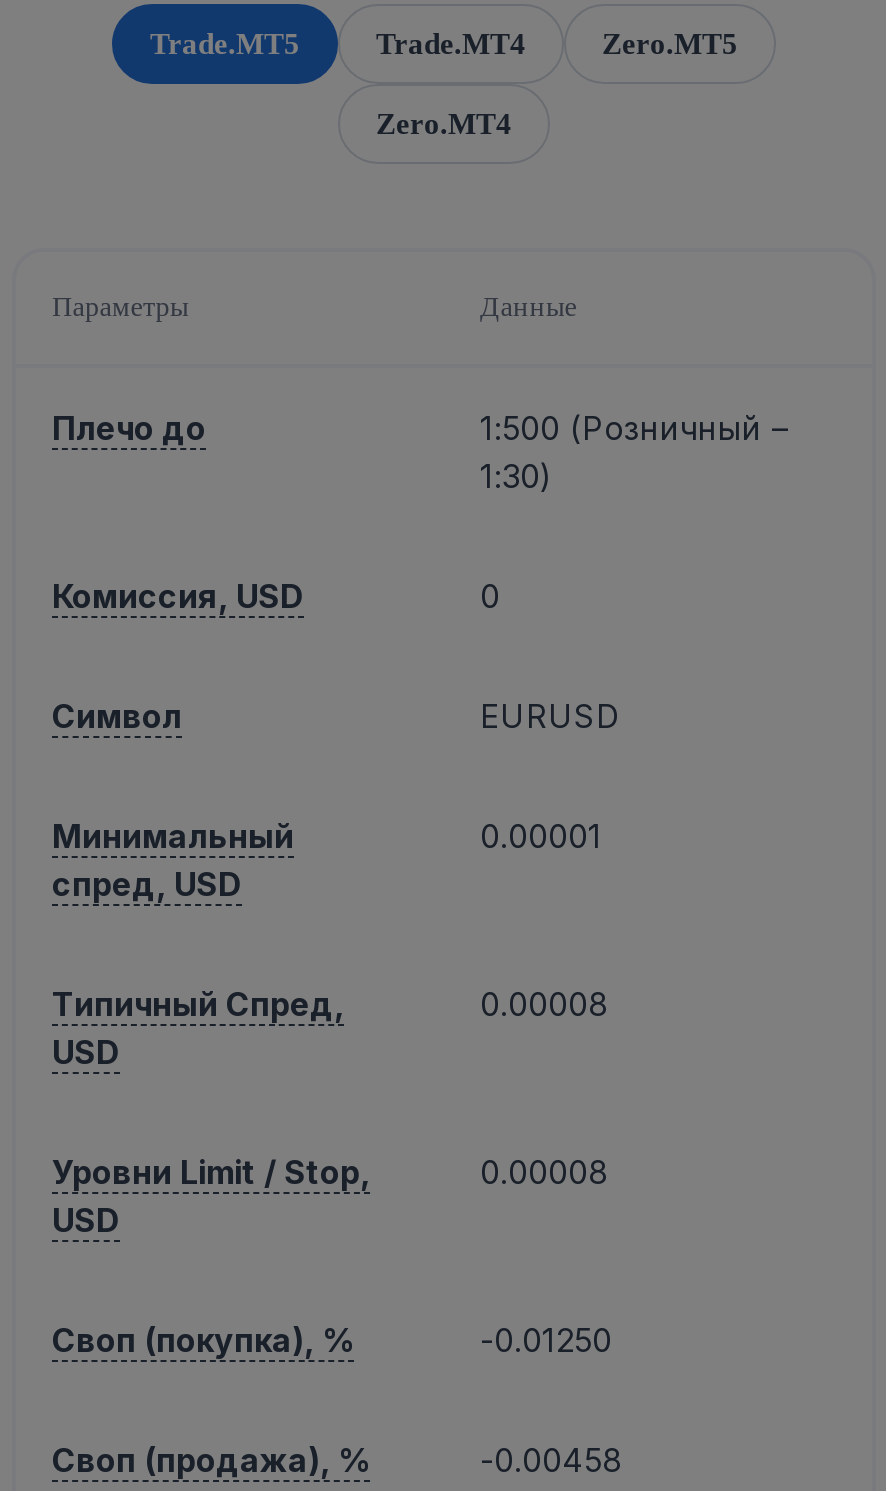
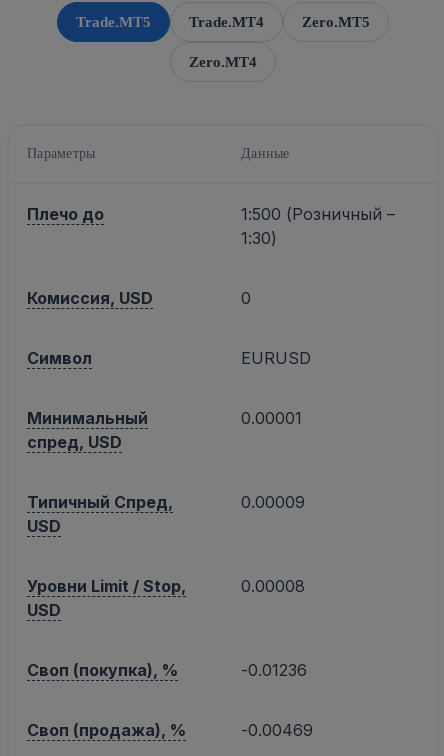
- 0.00008
+ 0.00009

- -0.01250
+ -0.01236

- -0.00458
+ -0.00469
